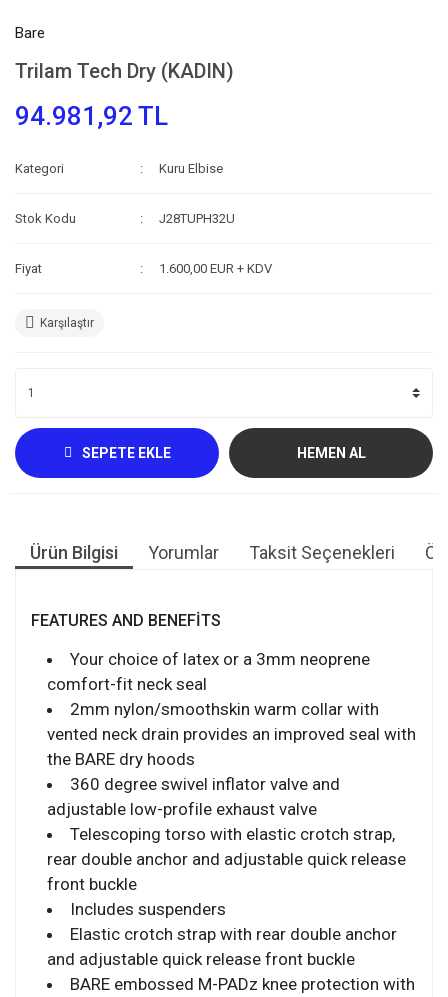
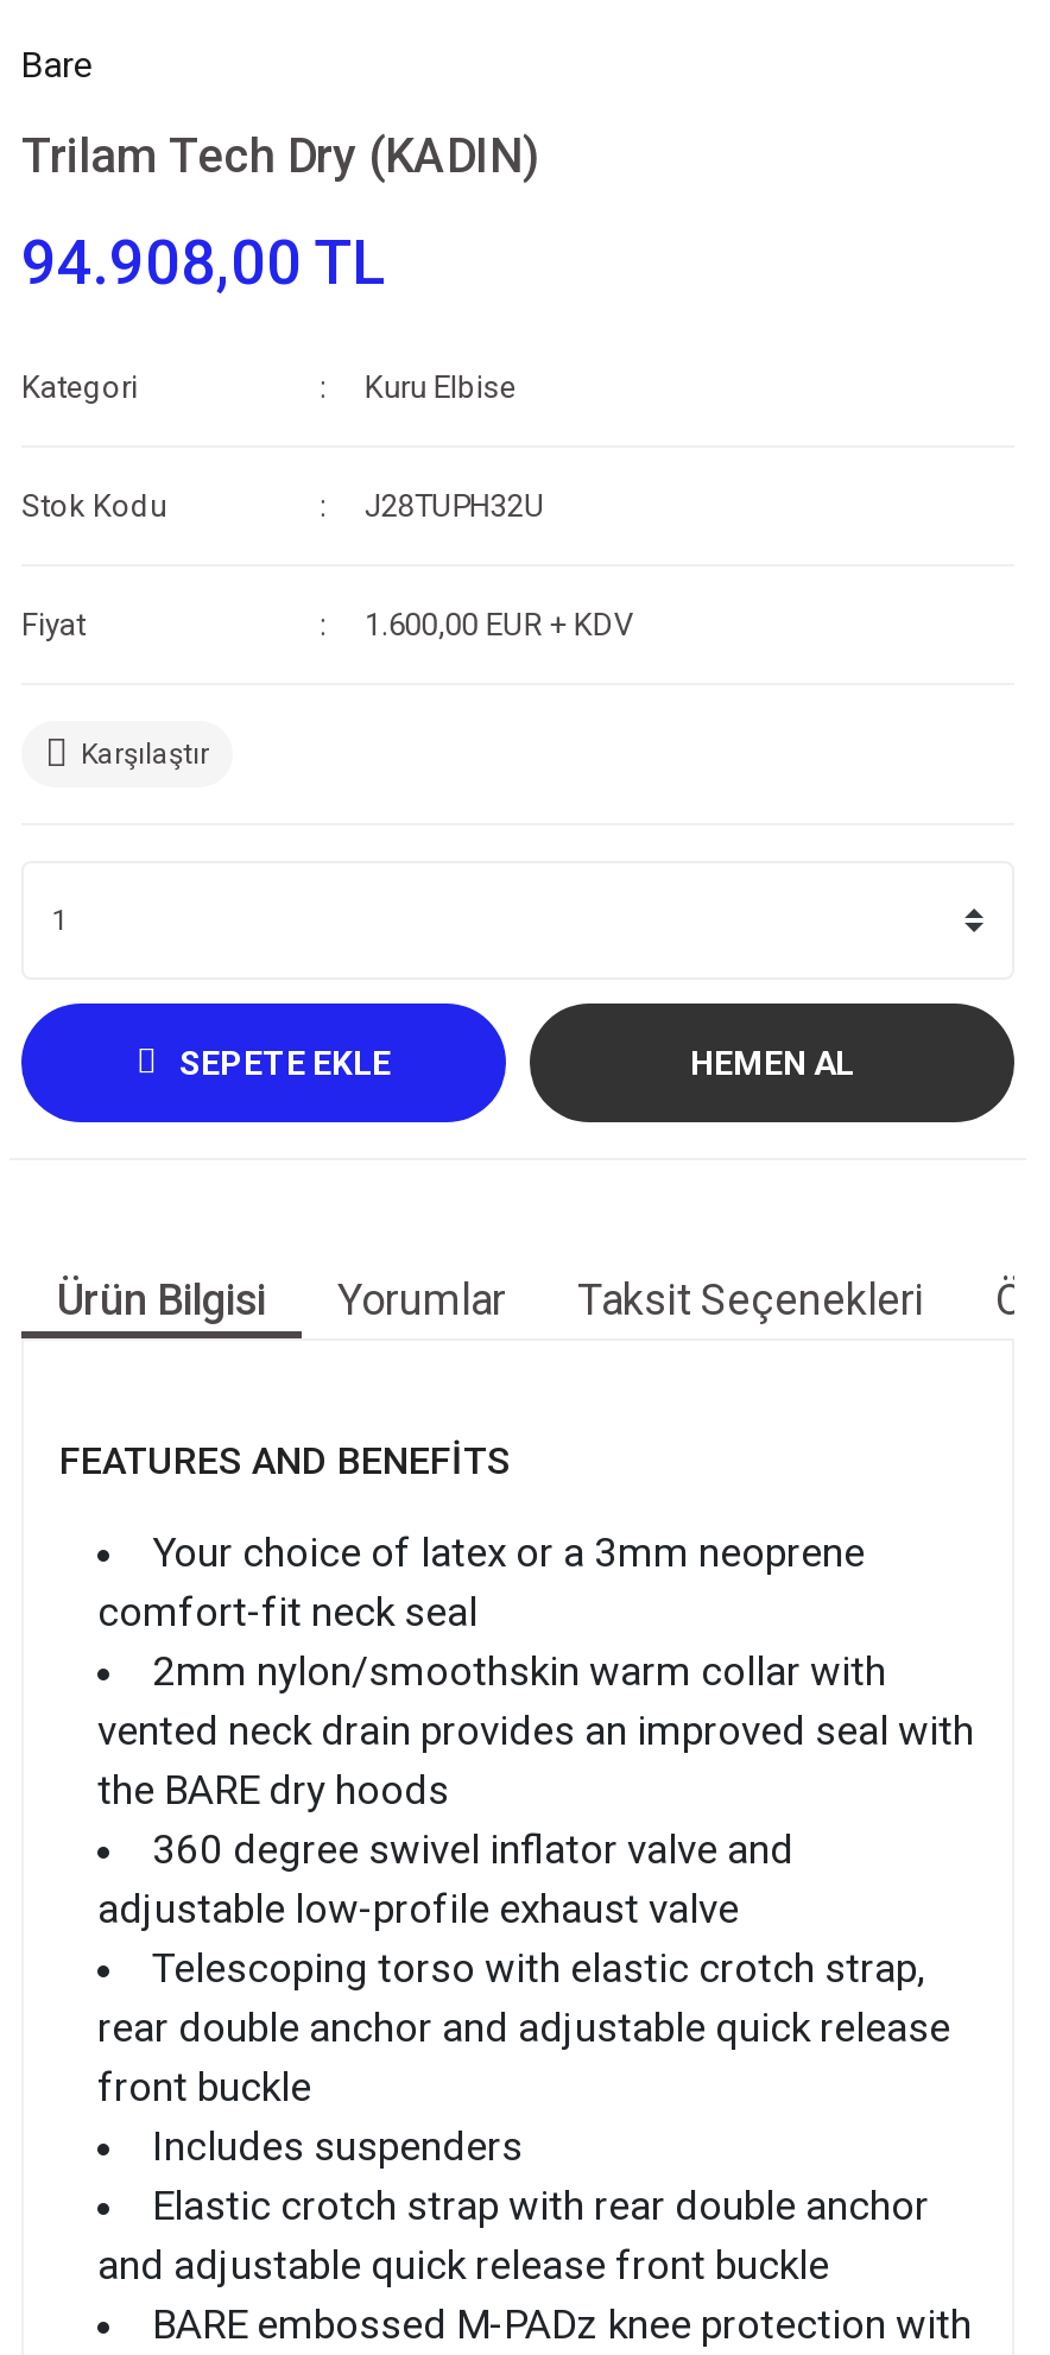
- 94.981,92 TL
+ 94.908,00 TL
